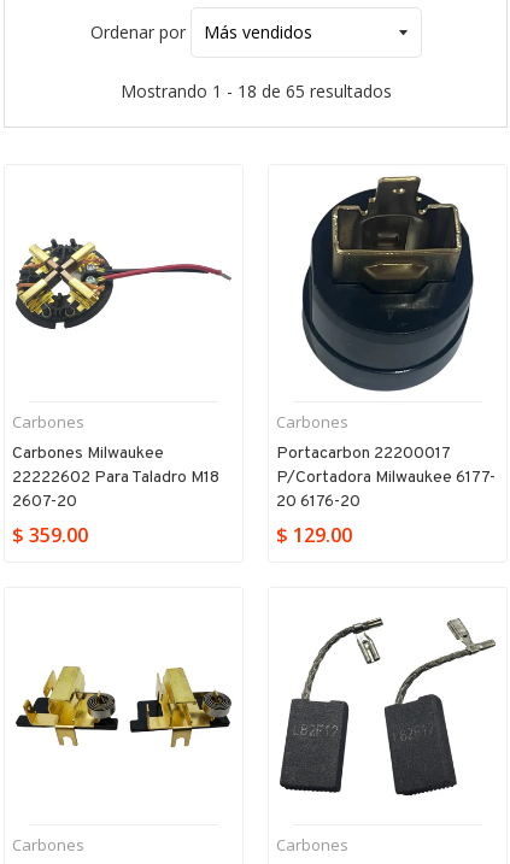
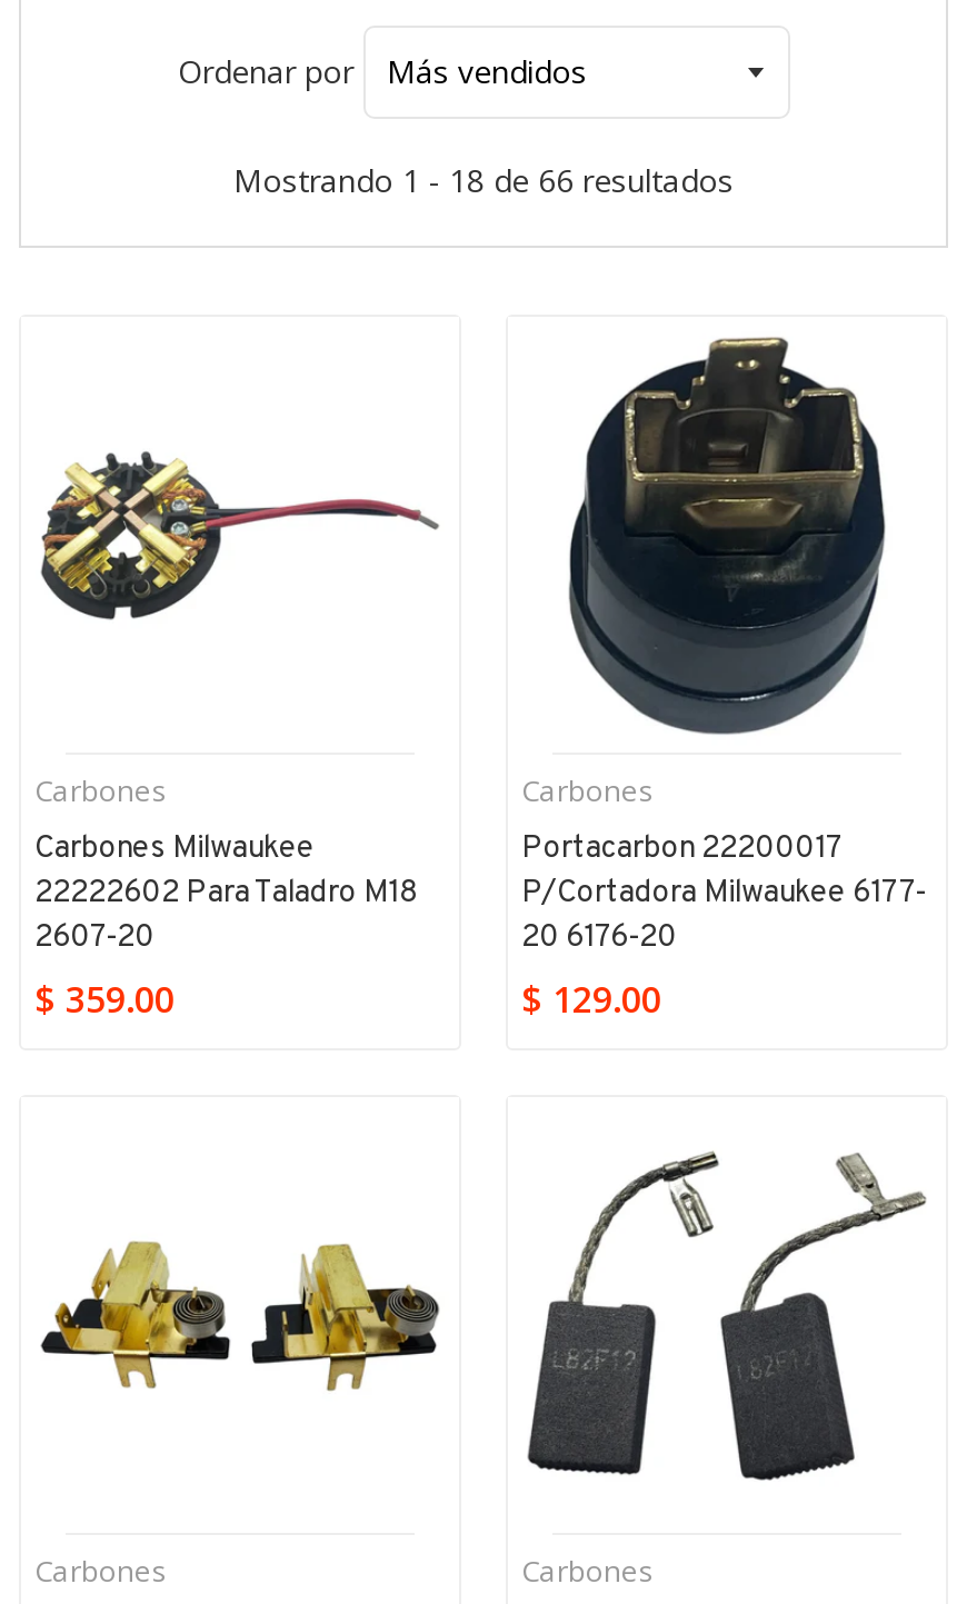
- Mostrando 1 - 18 de 65 resultados
+ Mostrando 1 - 18 de 66 resultados
